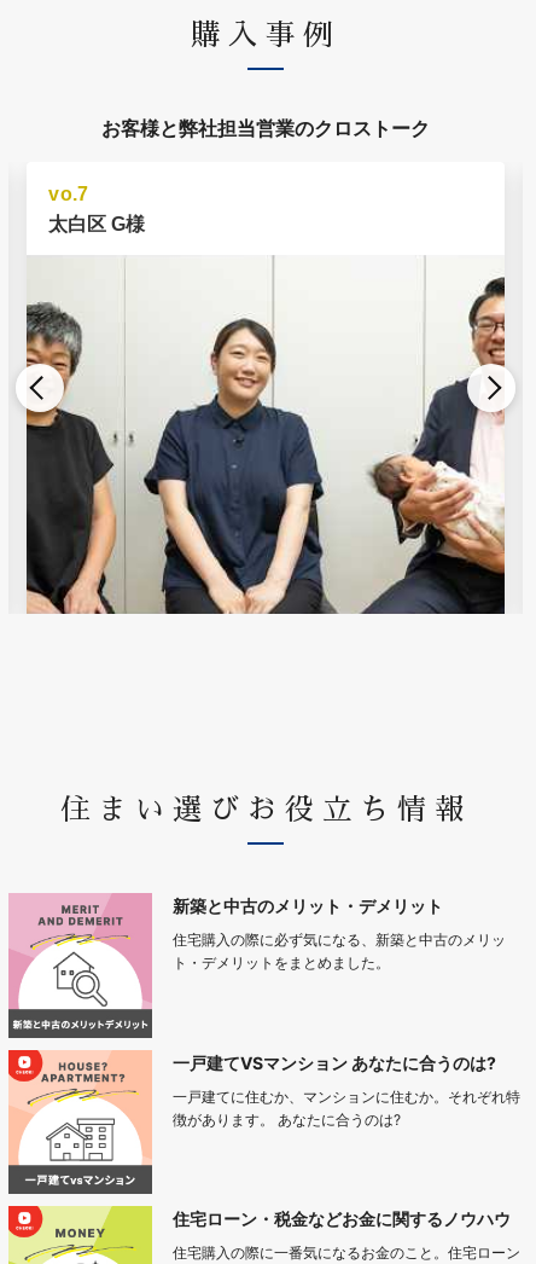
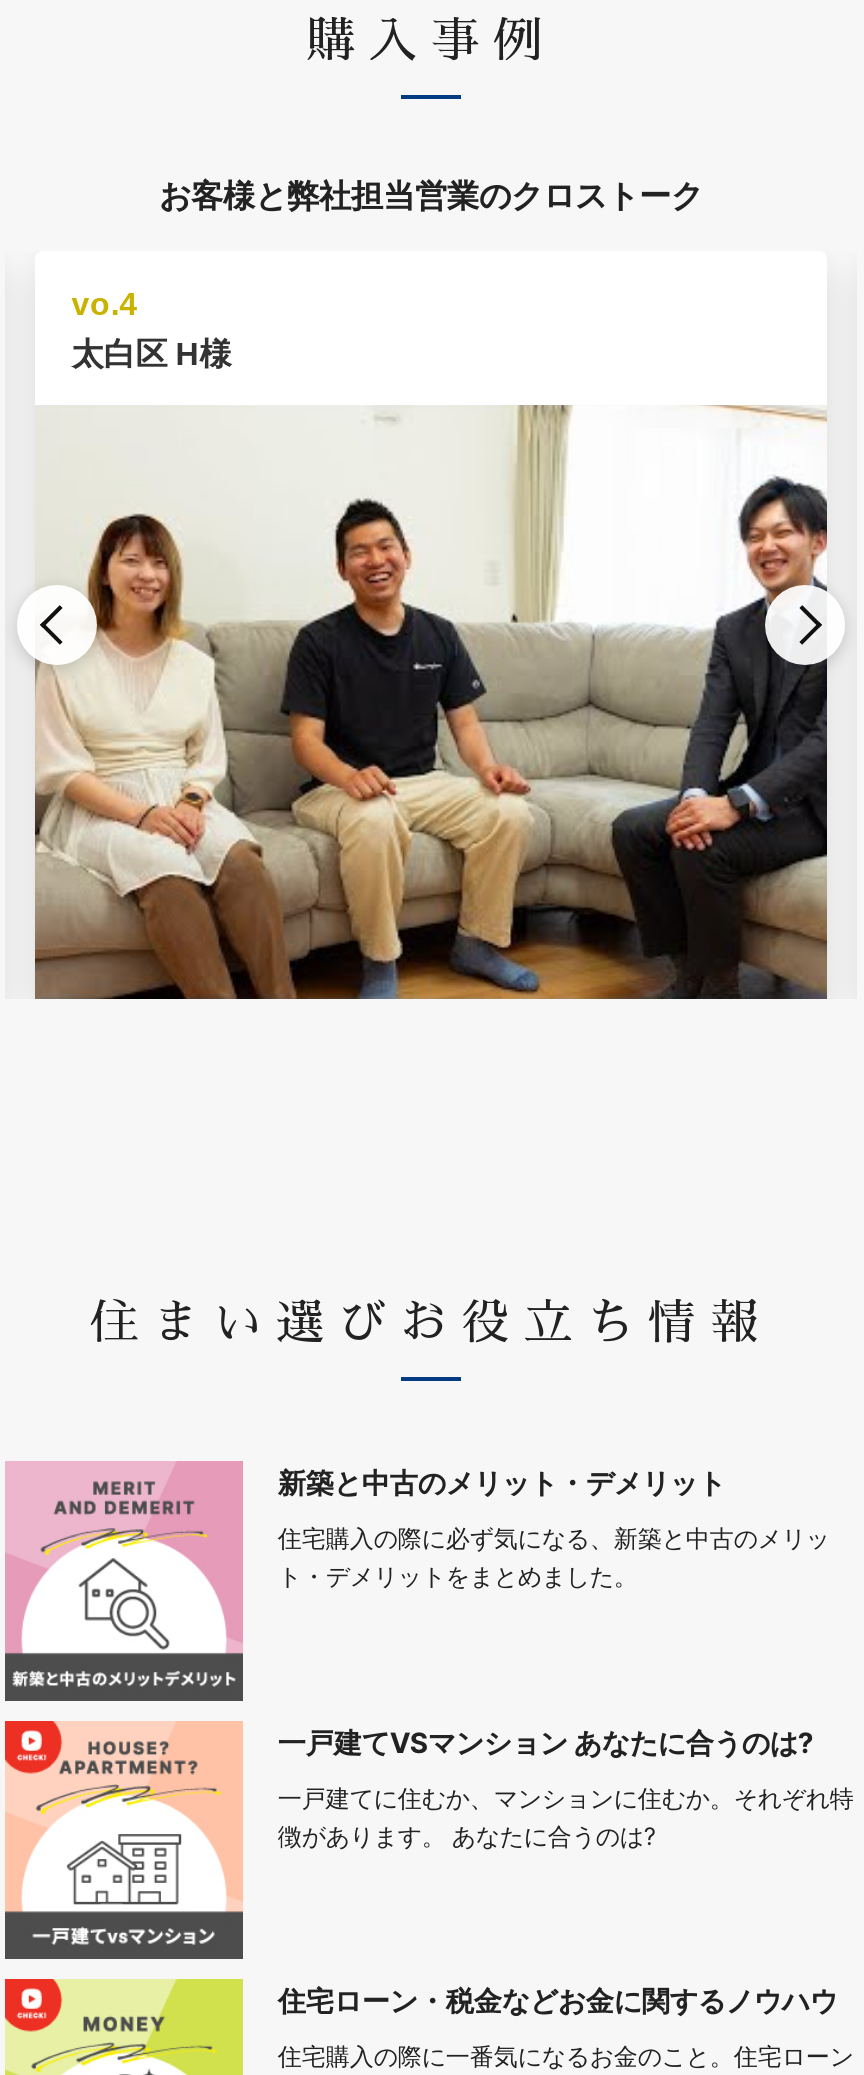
- vo.7
+ vo.4

- 太白区 G様
+ 太白区 H様

- [image]
+ [image]
